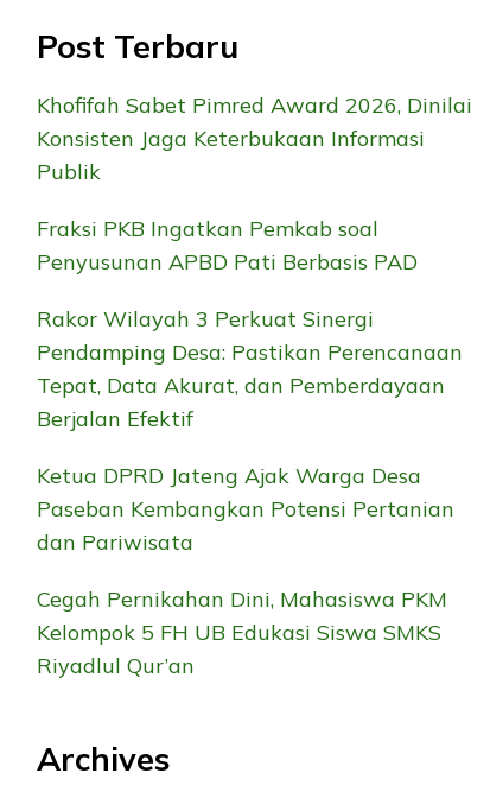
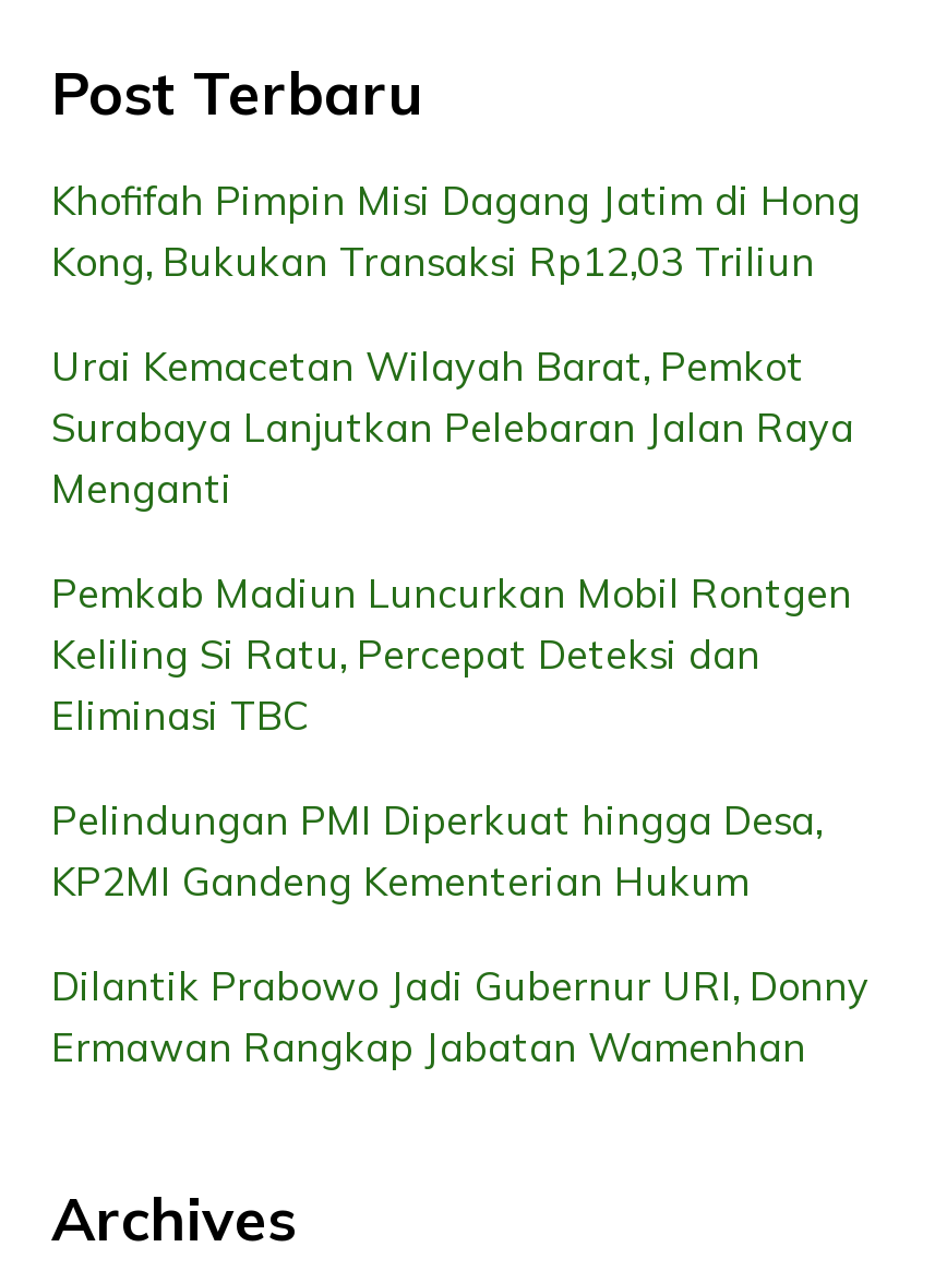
- Khofifah Sabet Pimred Award 2026, Dinilai
- Konsisten Jaga Keterbukaan Informasi
- Publik
+ Khofifah Pimpin Misi Dagang Jatim di Hong
+ Kong, Bukukan Transaksi Rp12,03 Triliun

- Fraksi PKB Ingatkan Pemkab soal
- Penyusunan APBD Pati Berbasis PAD
+ Urai Kemacetan Wilayah Barat, Pemkot
+ Surabaya Lanjutkan Pelebaran Jalan Raya
+ Menganti

- Rakor Wilayah 3 Perkuat Sinergi
- Pendamping Desa: Pastikan Perencanaan
- Tepat, Data Akurat, dan Pemberdayaan
- Berjalan Efektif
+ Pemkab Madiun Luncurkan Mobil Rontgen
+ Keliling Si Ratu, Percepat Deteksi dan
+ Eliminasi TBC

- Ketua DPRD Jateng Ajak Warga Desa
- Paseban Kembangkan Potensi Pertanian
- dan Pariwisata
+ Pelindungan PMI Diperkuat hingga Desa,
+ KP2MI Gandeng Kementerian Hukum

- Cegah Pernikahan Dini, Mahasiswa PKM
- Kelompok 5 FH UB Edukasi Siswa SMKS
- Riyadlul Qur’an
+ Dilantik Prabowo Jadi Gubernur URI, Donny
+ Ermawan Rangkap Jabatan Wamenhan
